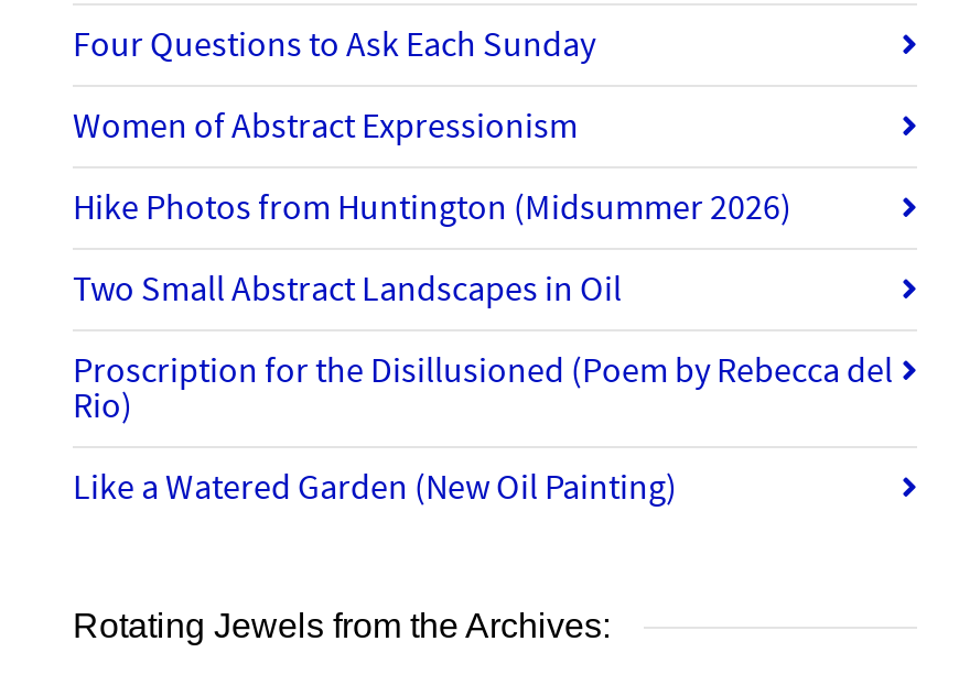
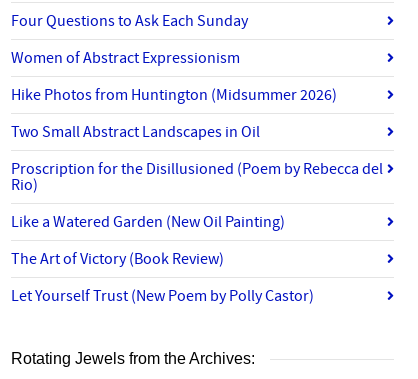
+ The Art of Victory (Book Review)
+ Let Yourself Trust (New Poem by Polly Castor)
